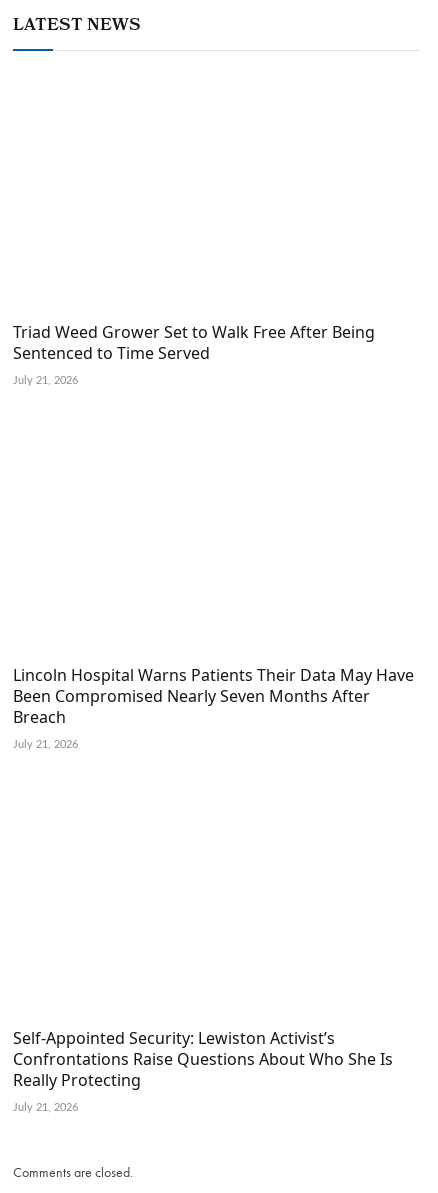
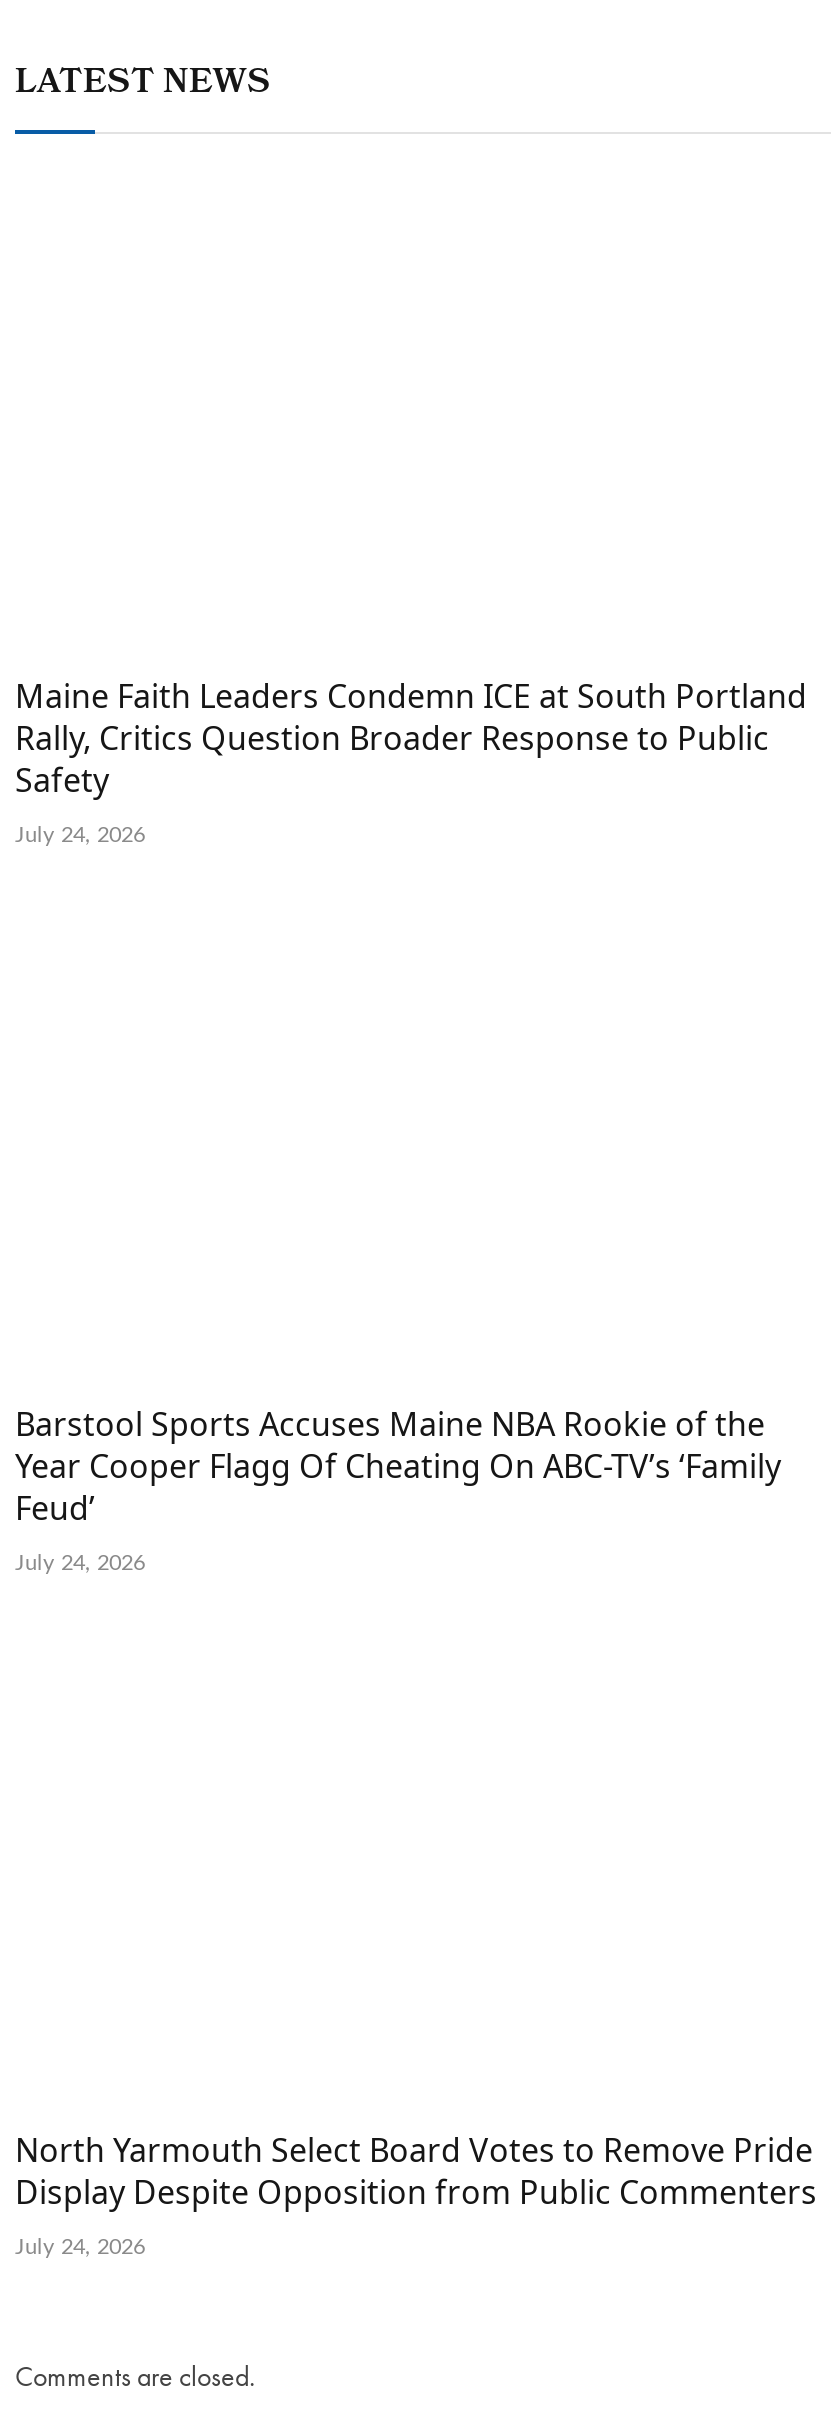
- Triad Weed Grower Set to Walk Free After Being
- Sentenced to Time Served
+ Maine Faith Leaders Condemn ICE at South Portland
+ Rally, Critics Question Broader Response to Public
+ Safety

- July 21, 2026
+ July 24, 2026

- Lincoln Hospital Warns Patients Their Data May Have
- Been Compromised Nearly Seven Months After
- Breach
+ Barstool Sports Accuses Maine NBA Rookie of the
+ Year Cooper Flagg Of Cheating On ABC-TV’s ‘Family
+ Feud’

- July 21, 2026
+ July 24, 2026

- Self-Appointed Security: Lewiston Activist’s
- Confrontations Raise Questions About Who She Is
- Really Protecting
+ North Yarmouth Select Board Votes to Remove Pride
+ Display Despite Opposition from Public Commenters

- July 21, 2026
+ July 24, 2026
